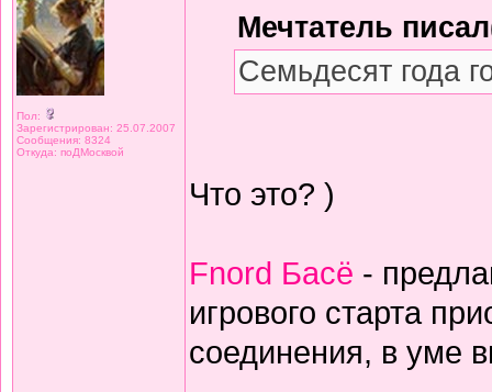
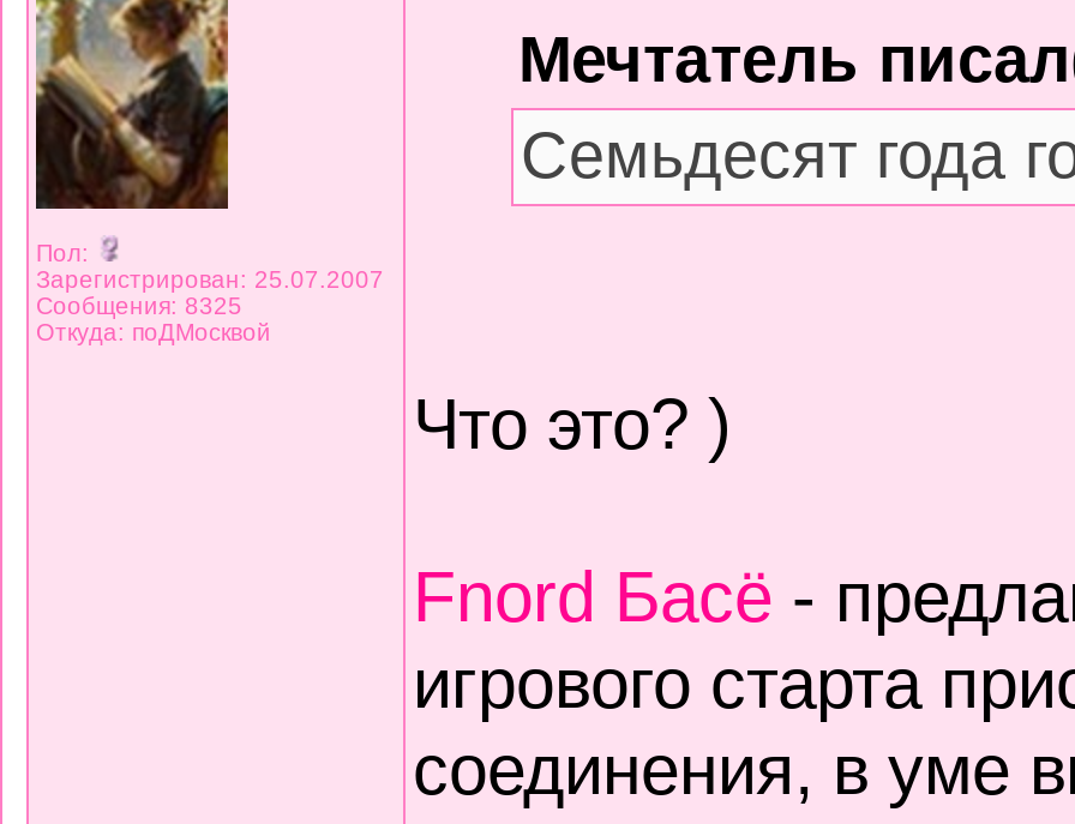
- Сообщения: 8324
+ Сообщения: 8325
